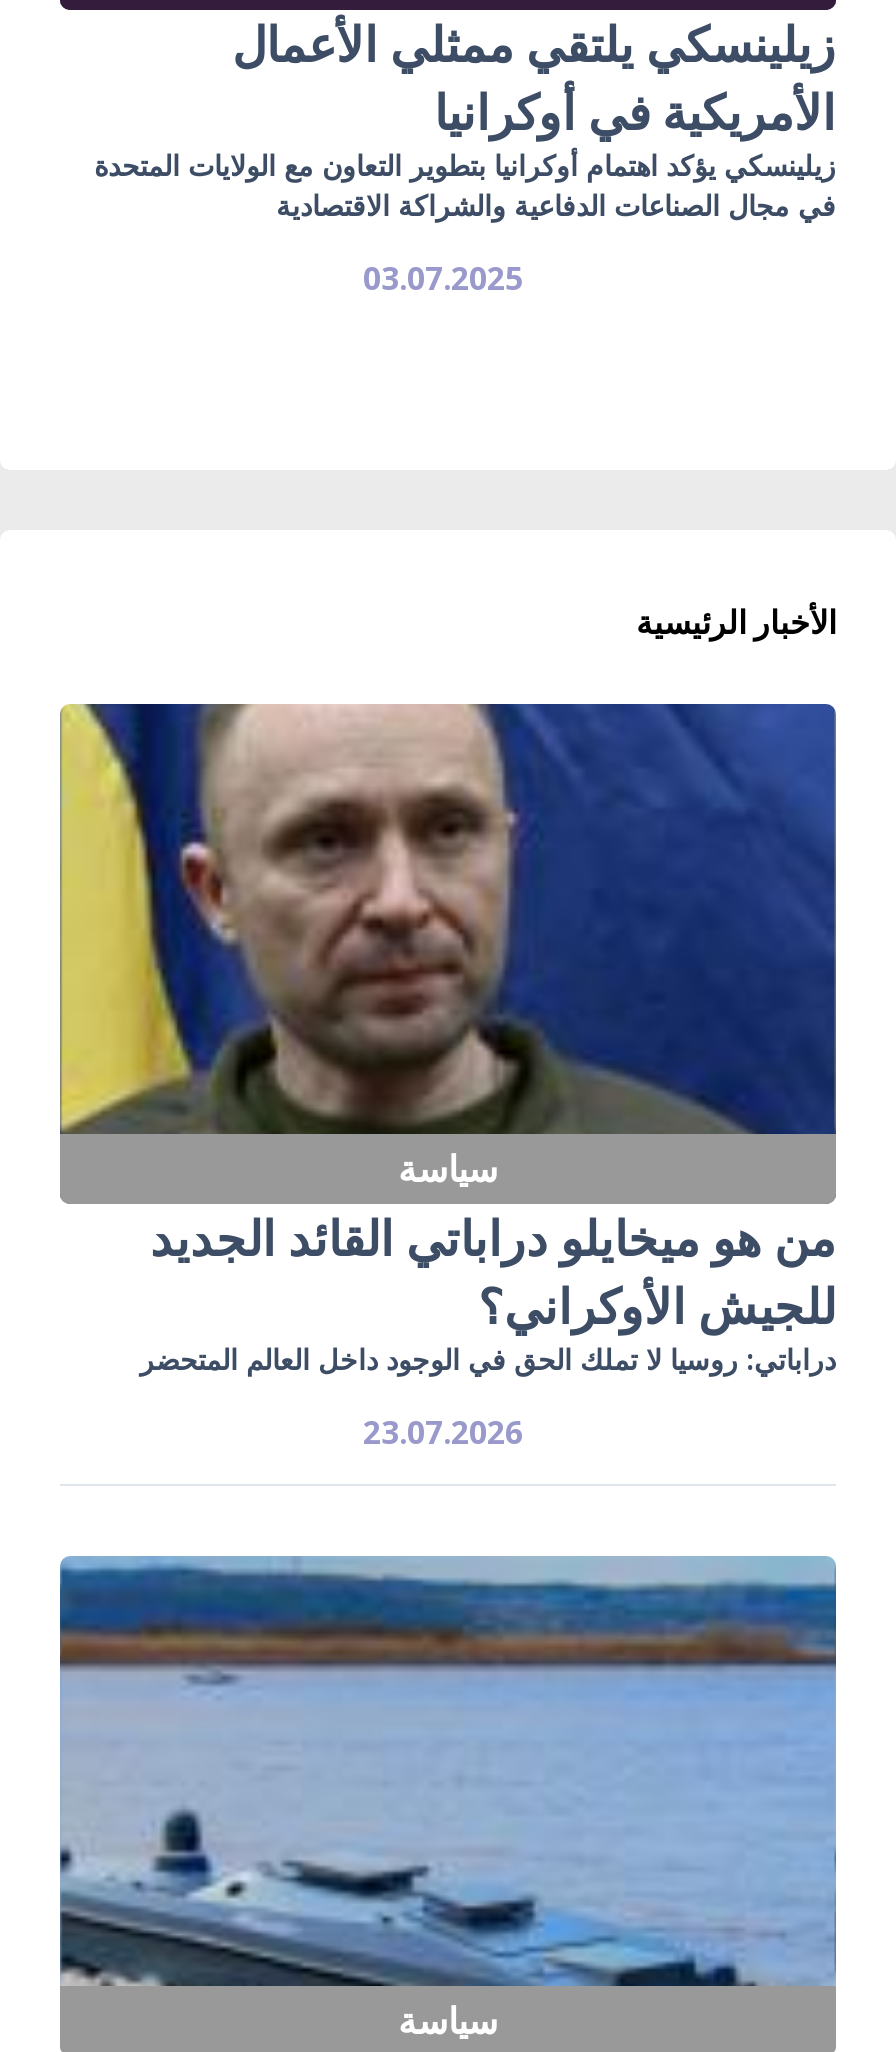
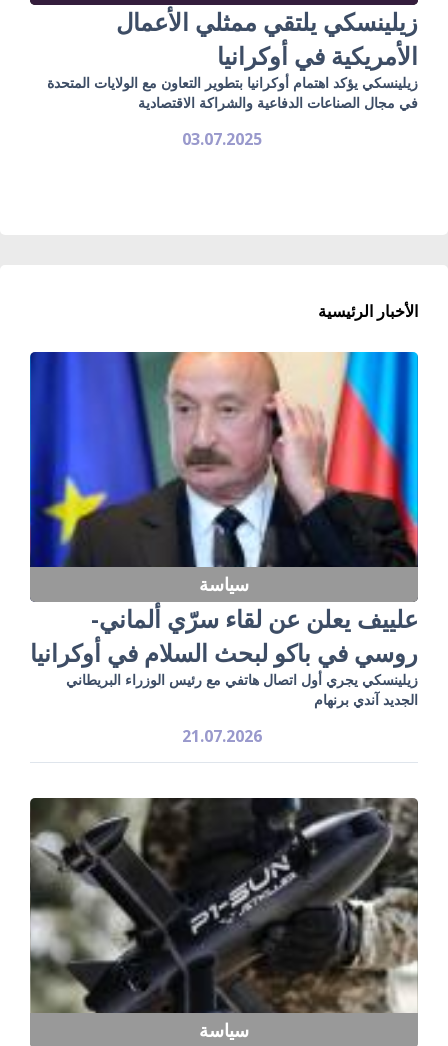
- [image]
- من هو ميخايلو دراباتي القائد الجديد
- للجيش الأوكراني؟
- دراباتي: روسيا لا تملك الحق في الوجود داخل العالم المتحضر
+ [image]
+ علييف يعلن عن لقاء سرّي ألماني-
+ روسي في باكو لبحث السلام في أوكرانيا
+ زيلينسكي يجري أول اتصال هاتفي مع رئيس الوزراء البريطاني
+ الجديد آندي برنهام

- 23.07.2026
+ 21.07.2026

- [image]
+ [image]
